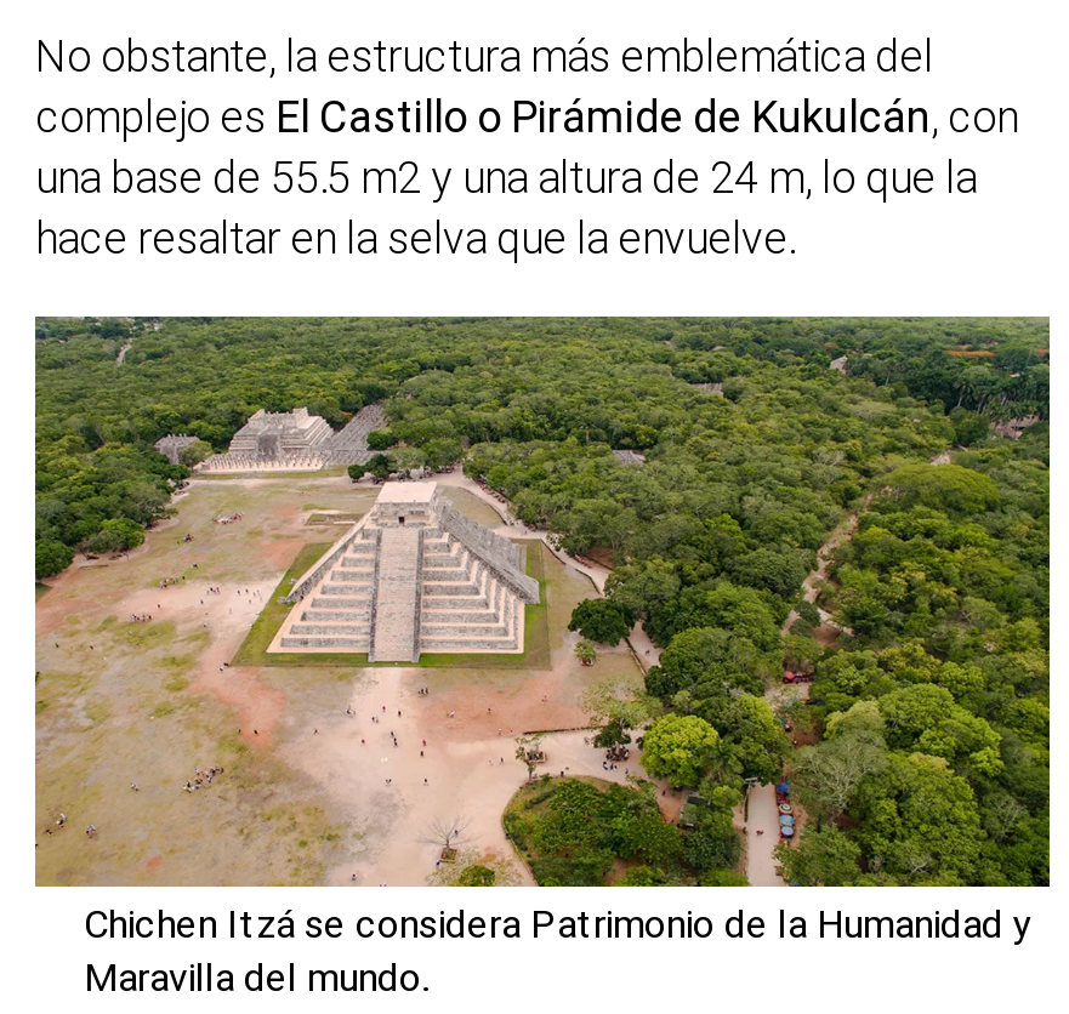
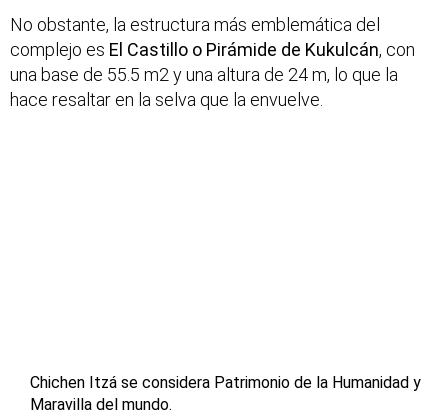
- [image]
